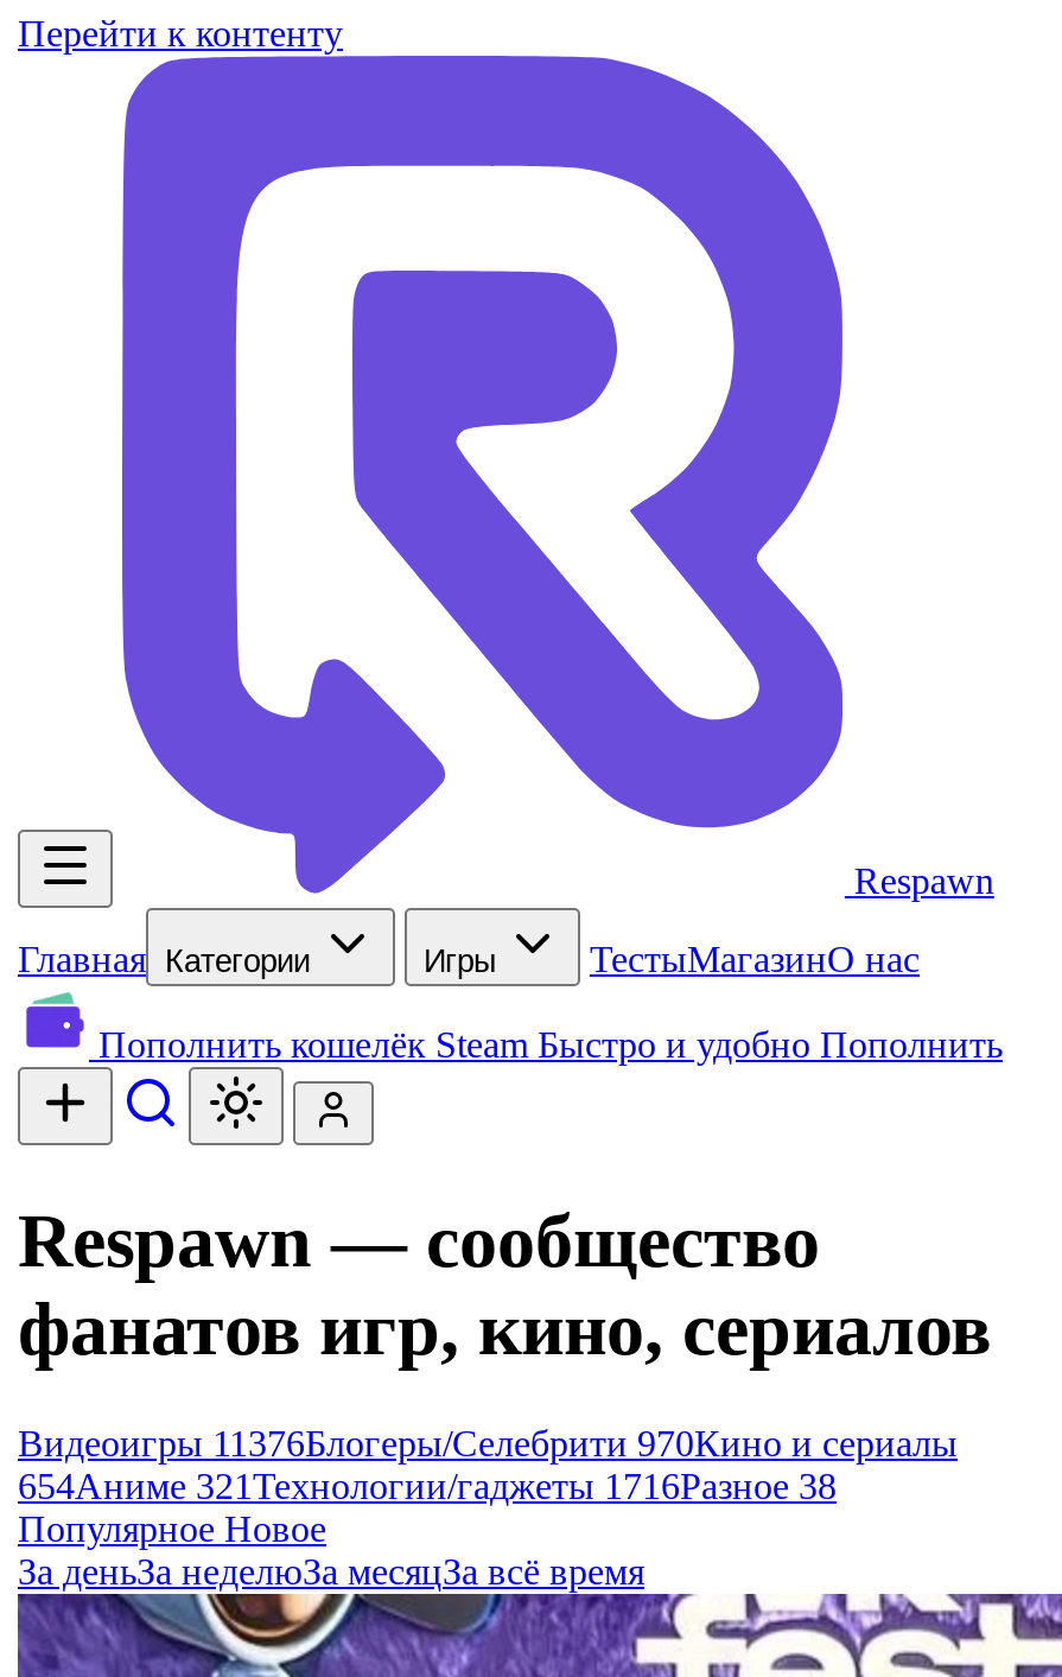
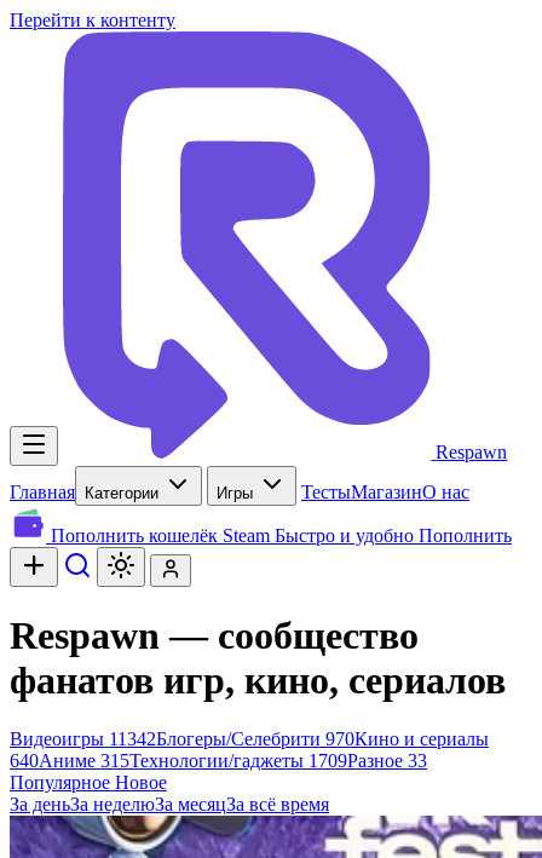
- Видеоигры 11376Блогеры/Селебрити 970Кино и сериалы
+ Видеоигры 11342Блогеры/Селебрити 970Кино и сериалы

- 654Аниме 321 Технологии/гаджеты 1716Разное 38
+ 640Аниме 315 Технологии/гаджеты 1709Разное 33
